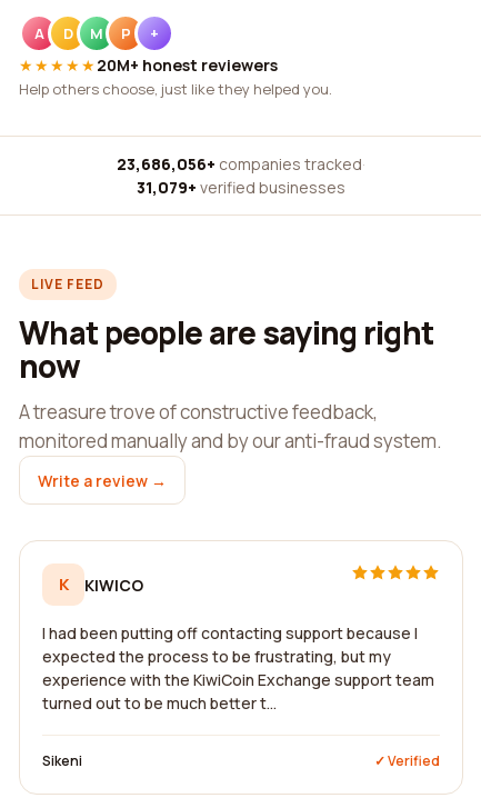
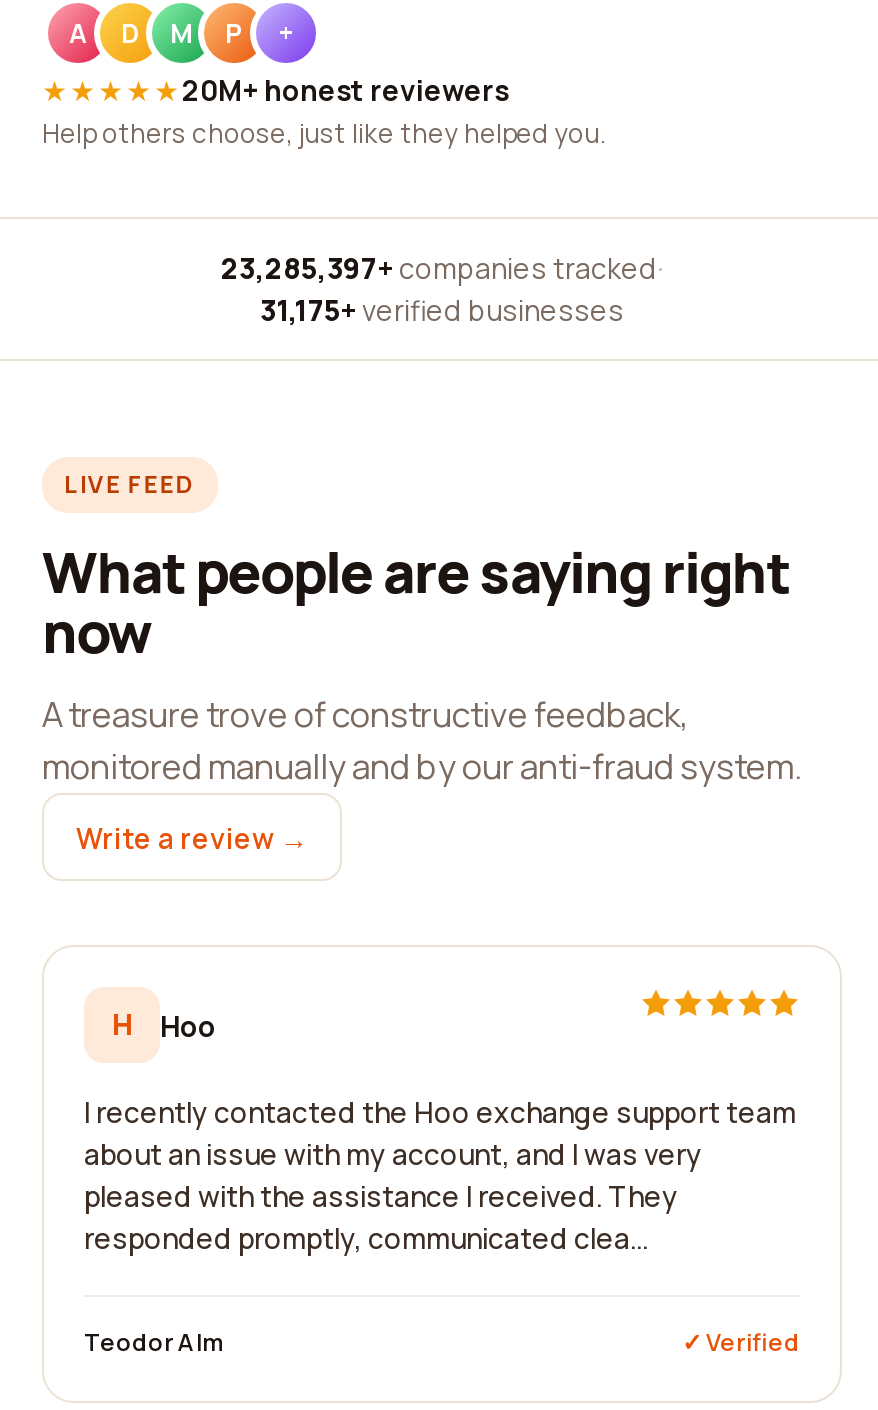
- 23,686,056+ companies tracked ·
+ 23,285,397+ companies tracked ·

- 31,079+ verified businesses
+ 31,175+ verified businesses

- K
- KIWICO
+ H
+ Hoo

- I had been putting off contacting support because I
- expected the process to be frustrating, but my
- experience with the KiwiCoin Exchange support team
- turned out to be much better t...
+ I recently contacted the Hoo exchange support team
+ about an issue with my account, and I was very
+ pleased with the assistance I received. They
+ responded promptly, communicated clea...

- Sikeni
+ Teodor Alm
